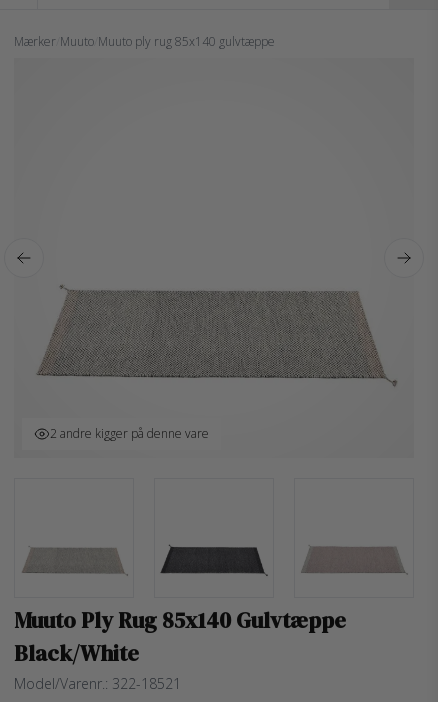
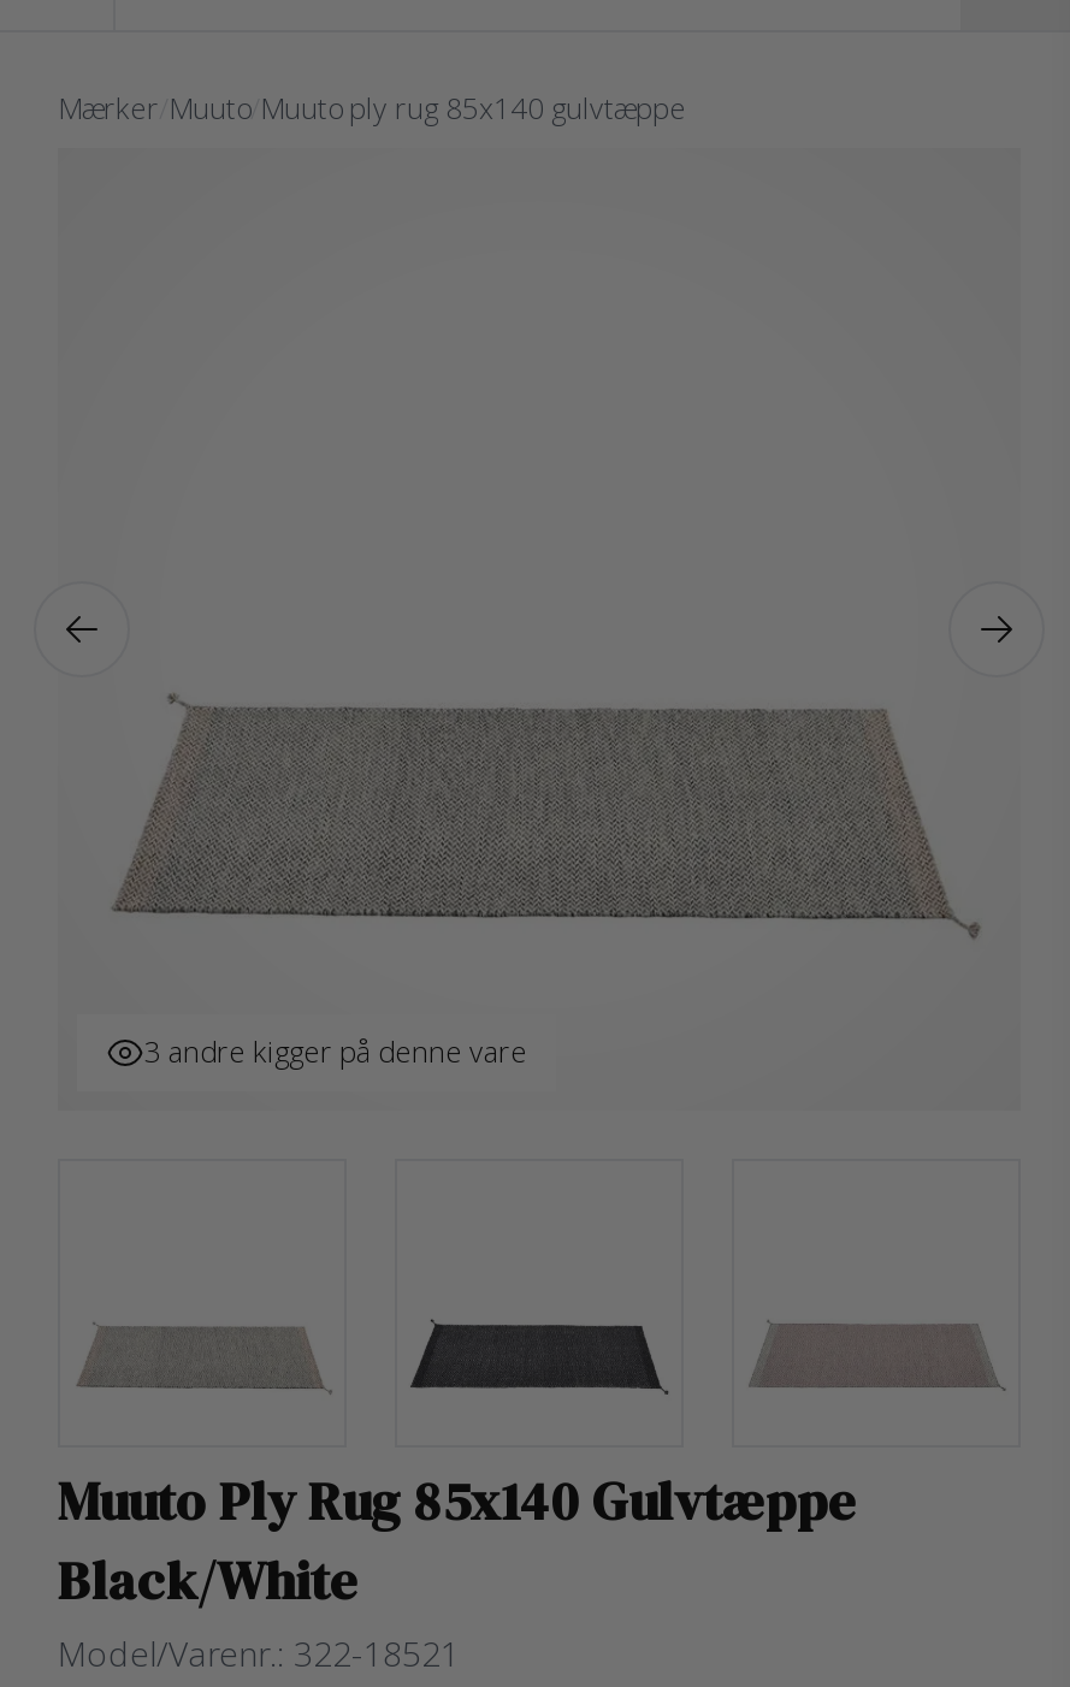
- 2 andre kigger på denne vare
+ 3 andre kigger på denne vare
